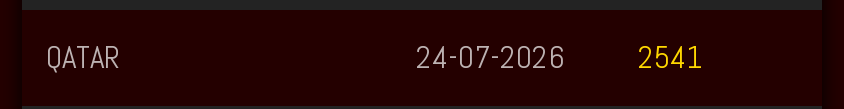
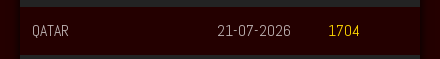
- 24-07-2026
+ 21-07-2026

- 2541
+ 1704
